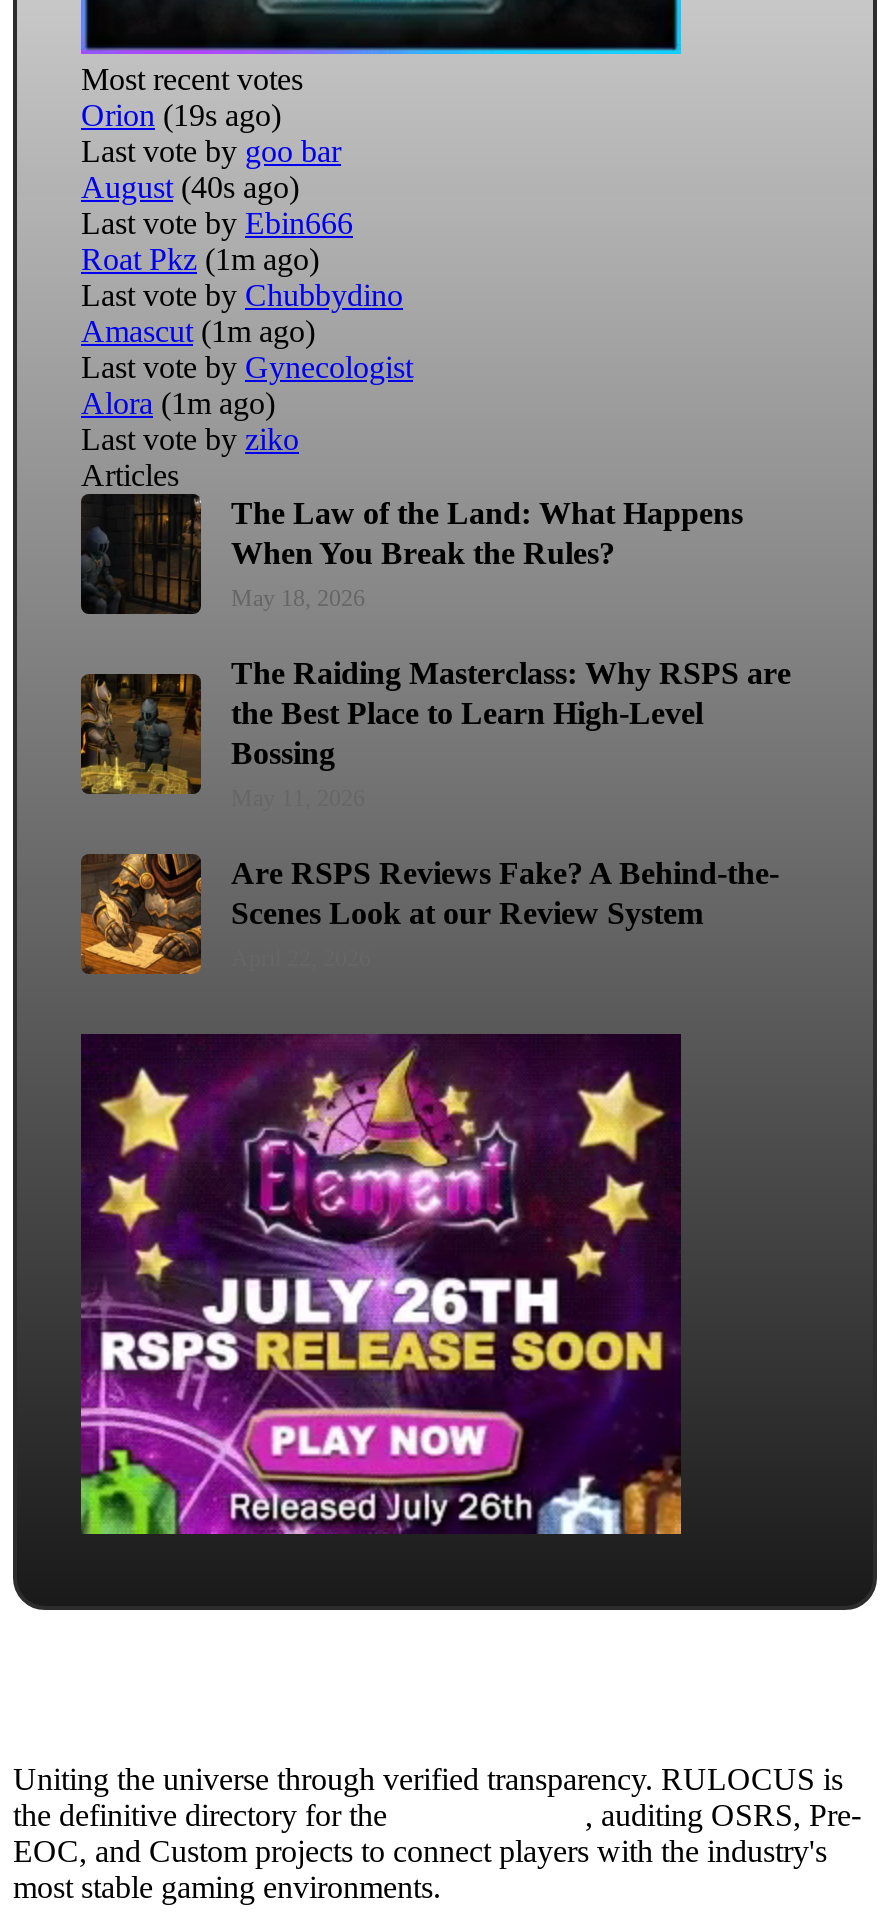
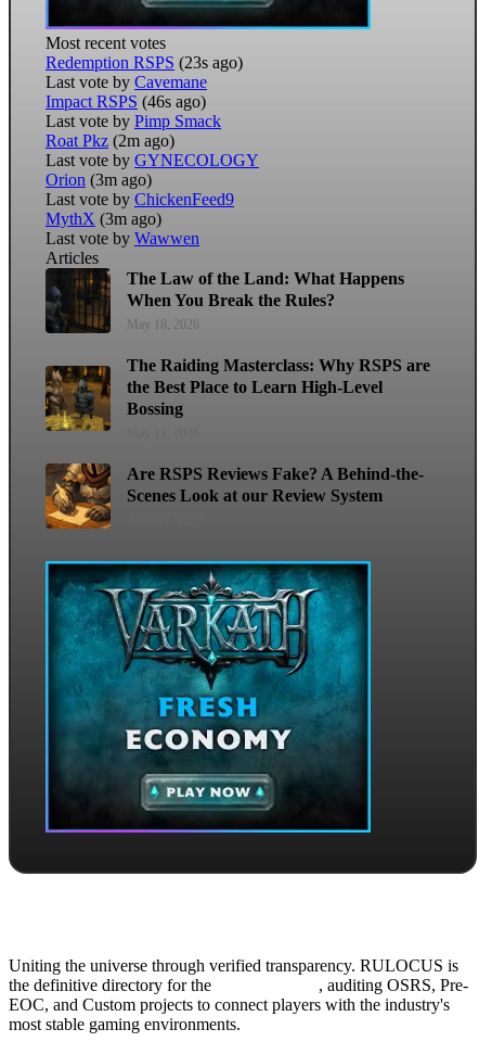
- Orion (19s ago)
- Last vote bygoo bar
- August (40s ago)
- Last vote by Ebin666
- Roat Pkz (1m ago)
- Last vote by Chubbydino
- Amascut (1m ago)
- Last vote by Gynecologist
- Alora (1m ago)
- Last vote byziko
+ Redemption RSPS (23s ago)
+ Last vote byCavemane
+ Impact RSPS (46s ago)
+ Last vote by Pimp Smack
+ Roat Pkz (2m ago)
+ Last vote by GYNECOLOGY
+ Orion (3m ago)
+ Last vote by ChickenFeed9
+ MythX (3m ago)
+ Last vote byWawwen

- [image]
+ [image]
